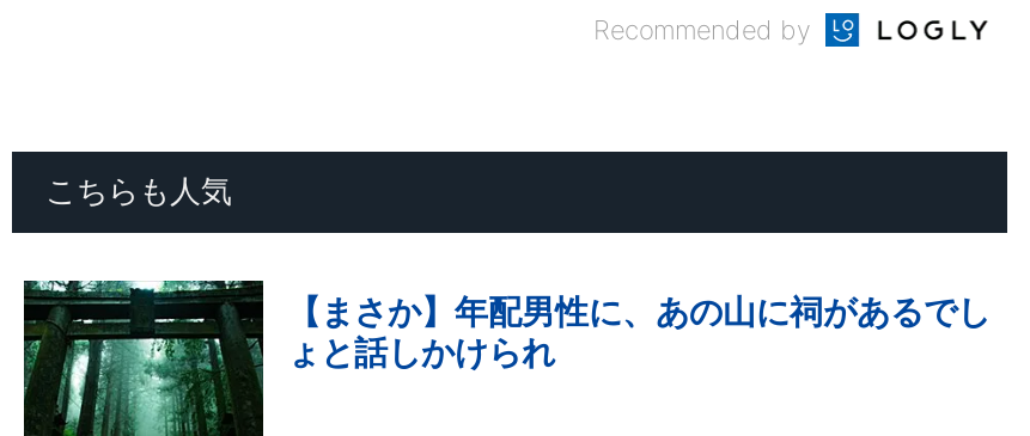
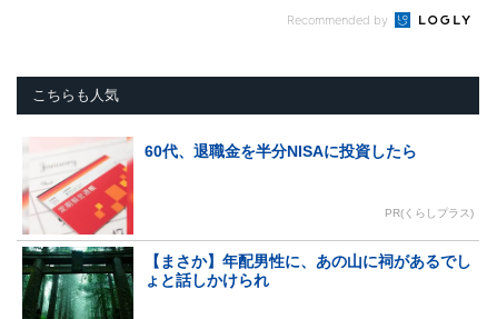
+ [image]
+ 60代、退職金を半分NISAに投資したら

+ PR(くらしプラス)
